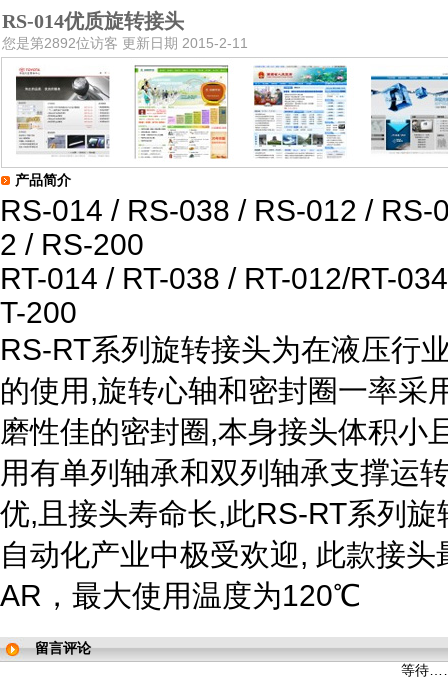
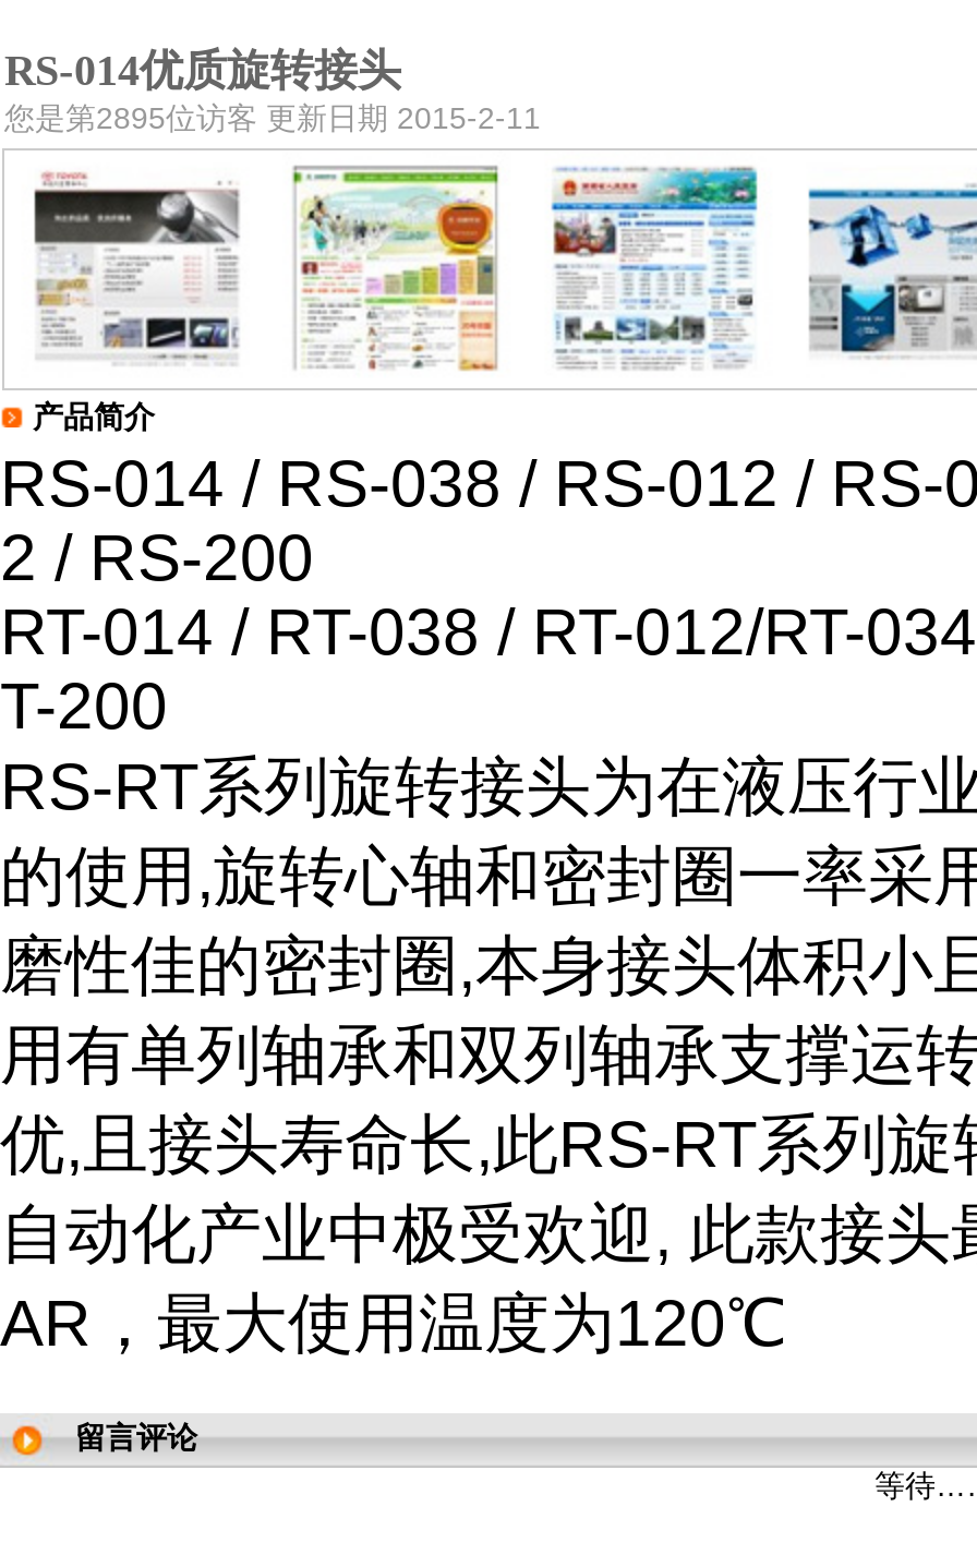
- 您是第2892位访客 更新日期 2015-2-11
+ 您是第2895位访客 更新日期 2015-2-11
